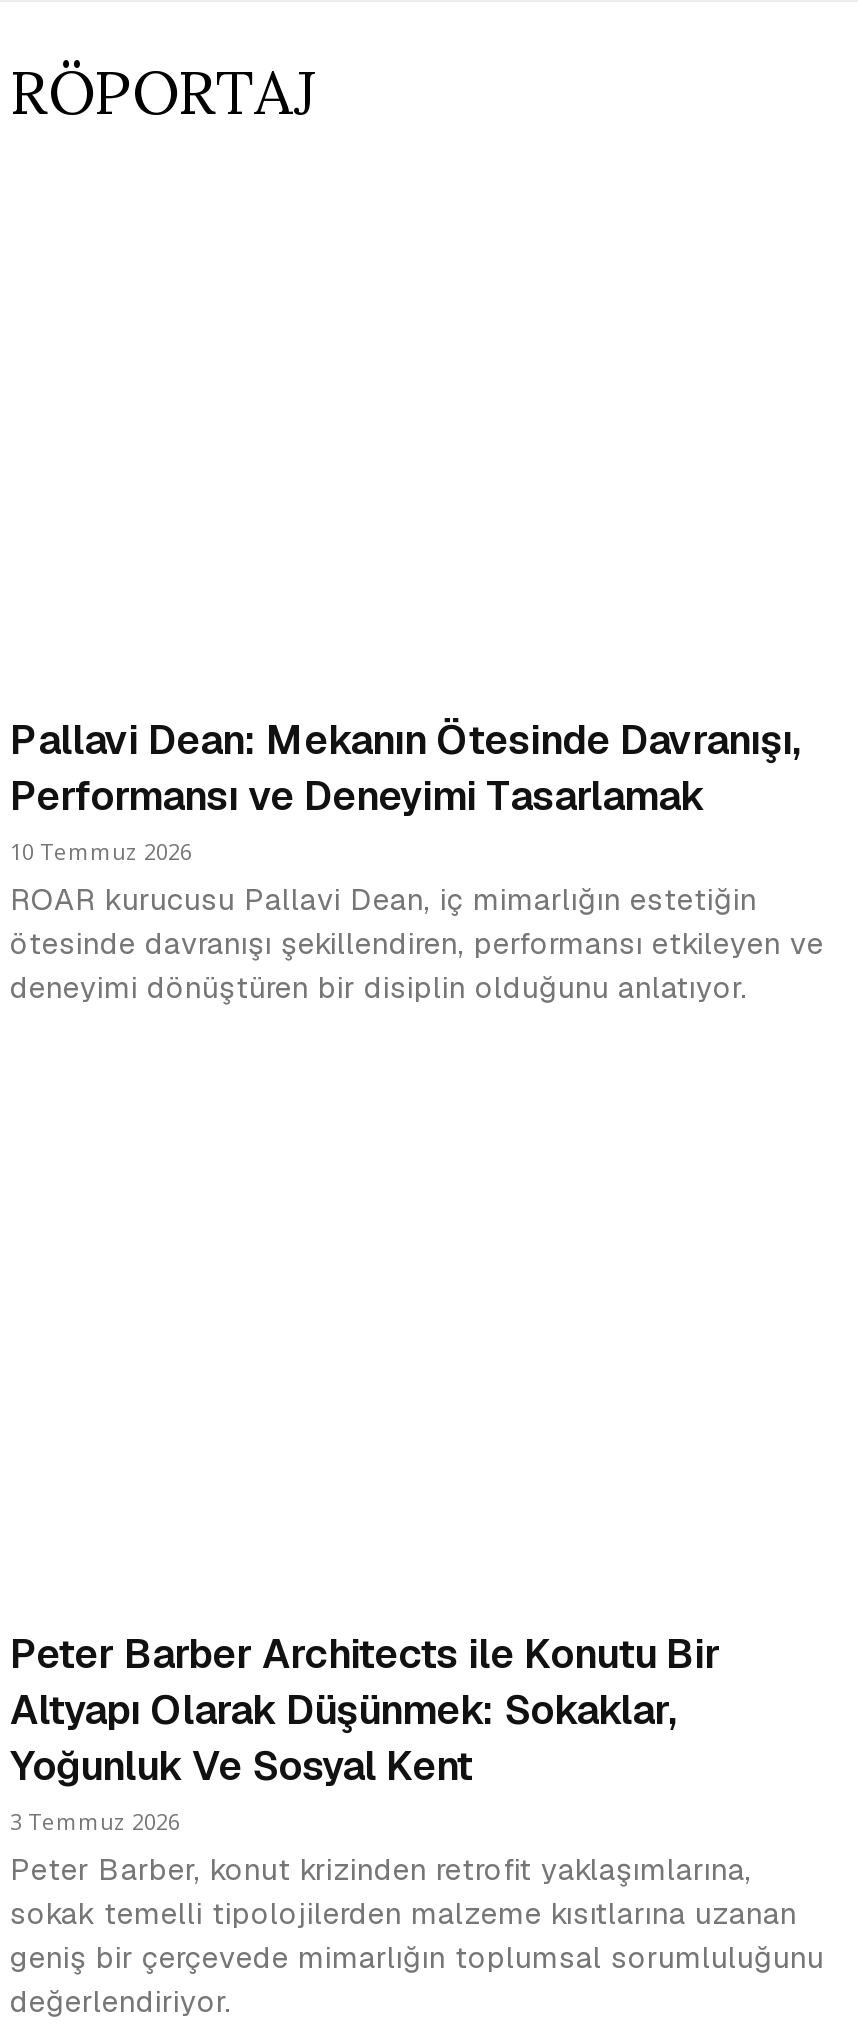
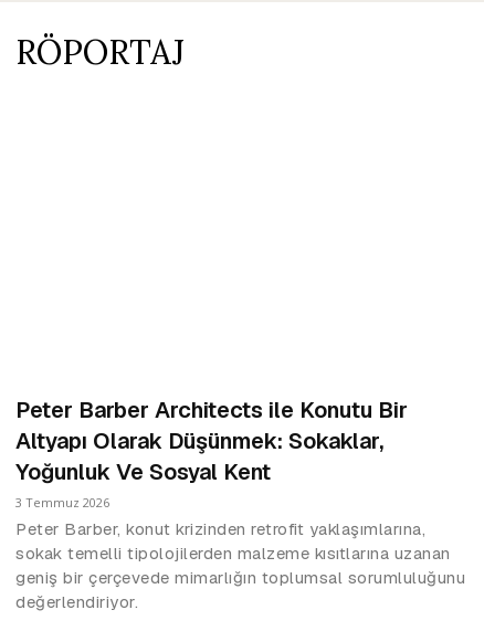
- Pallavi Dean: Mekanın Ötesinde Davranışı,
- Performansı ve Deneyimi Tasarlamak
- 10 Temmuz 2026
- ROAR kurucusu Pallavi Dean, iç mimarlığın estetiğin
- ötesinde davranışı şekillendiren, performansı etkileyen ve
- deneyimi dönüştüren bir disiplin olduğunu anlatıyor.
